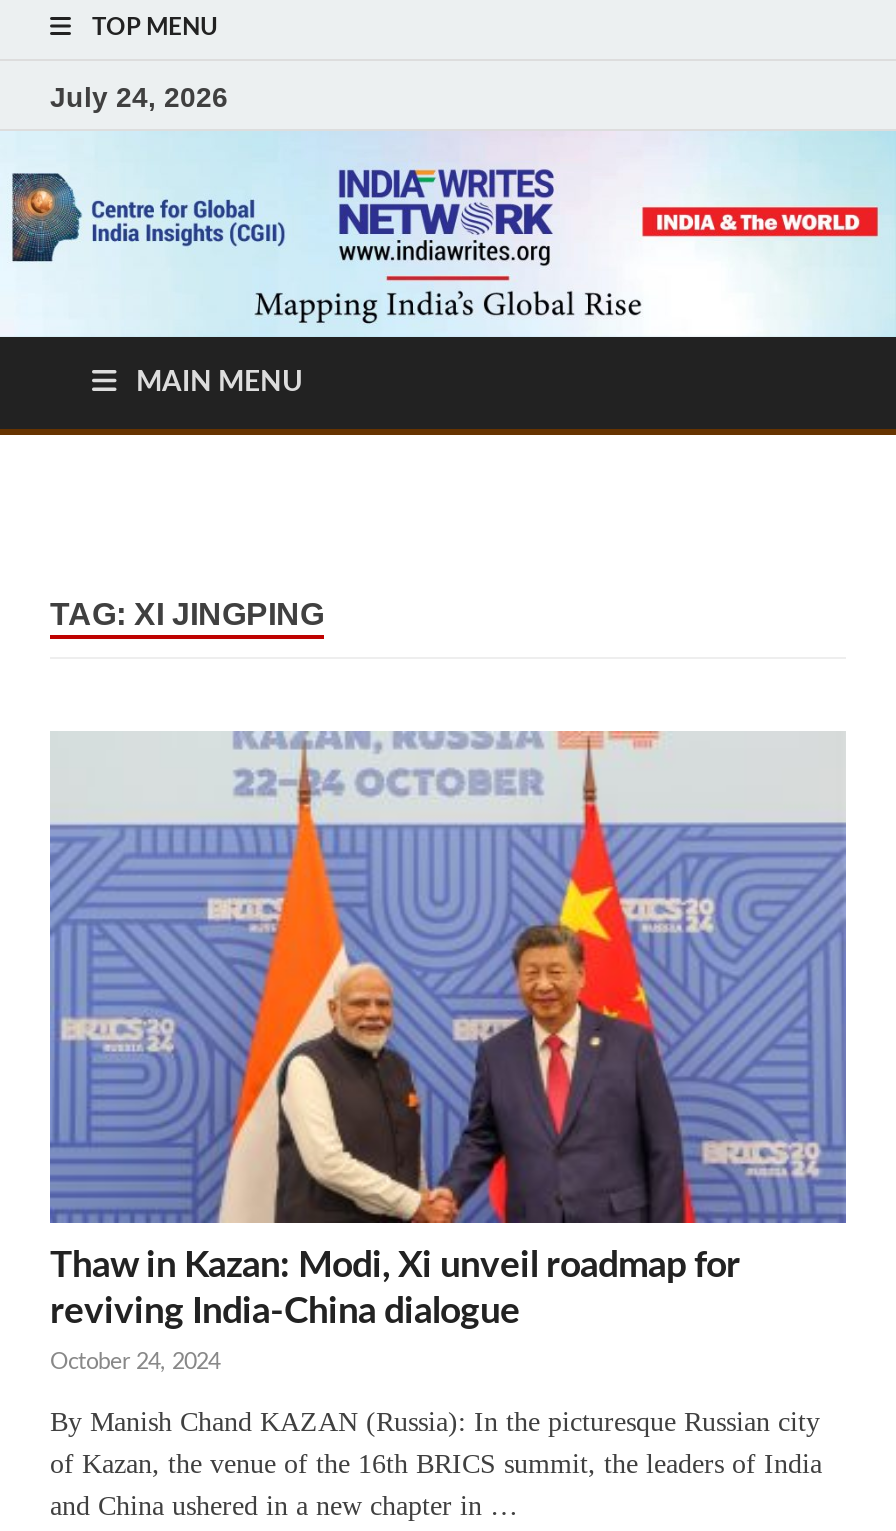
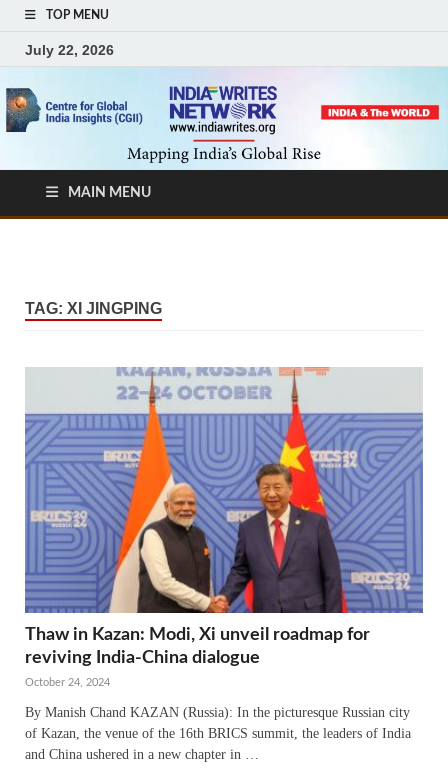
- July 24, 2026
+ July 22, 2026
